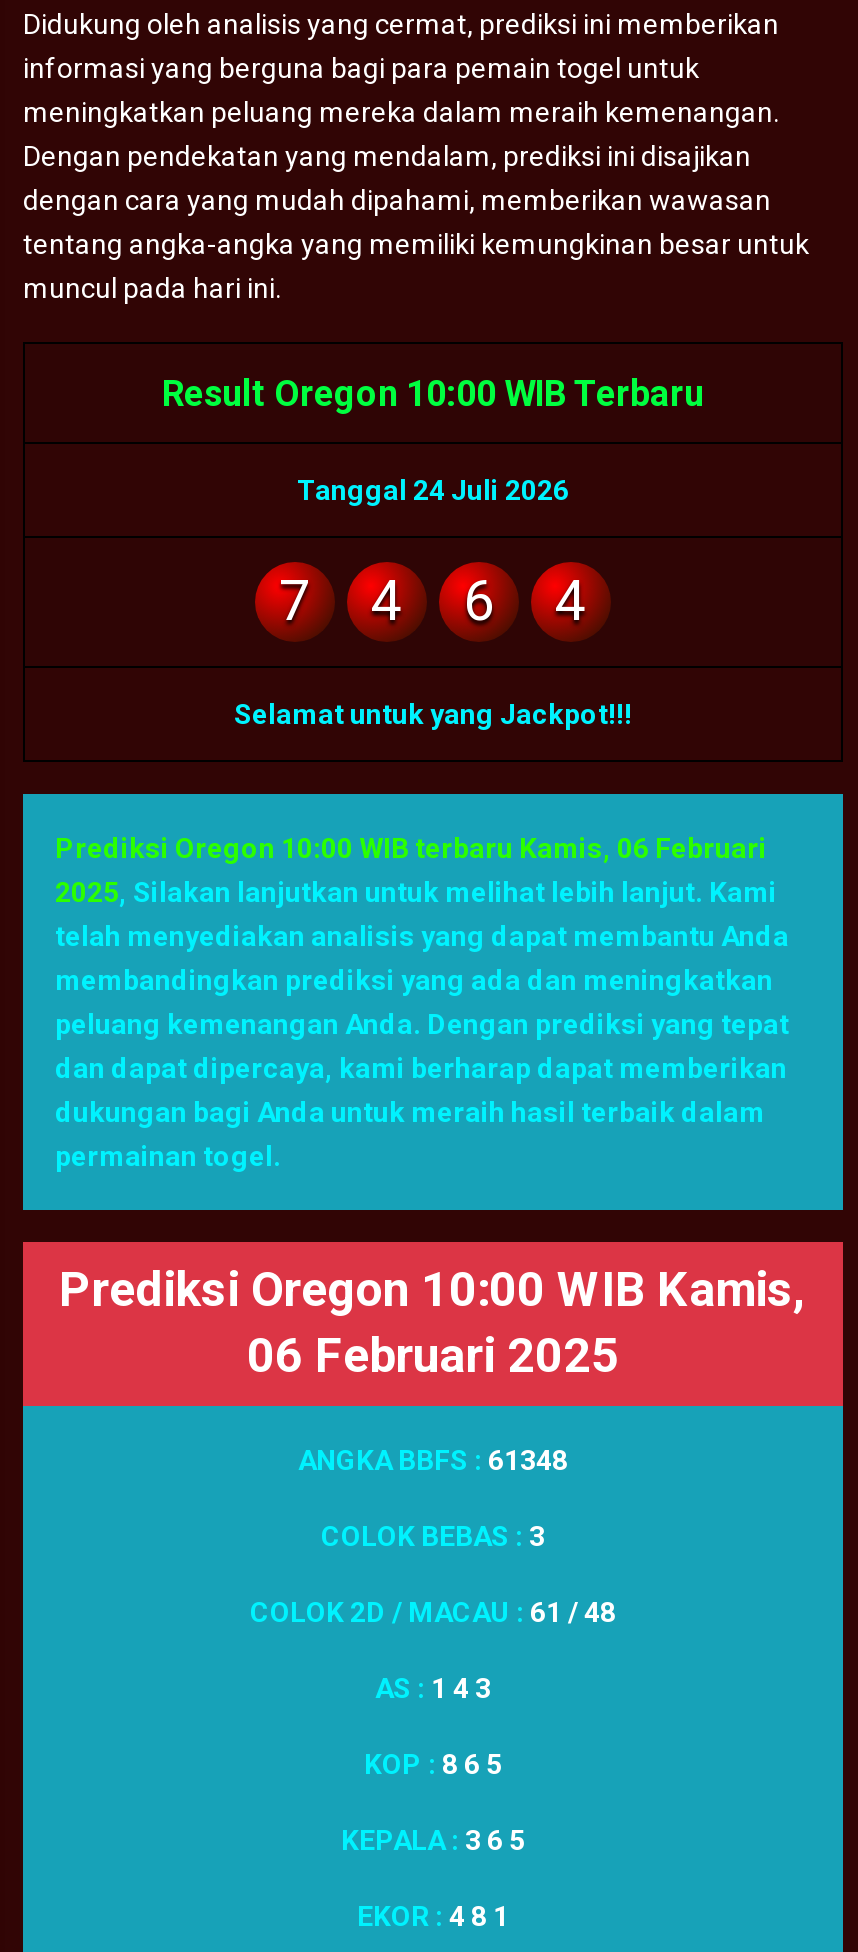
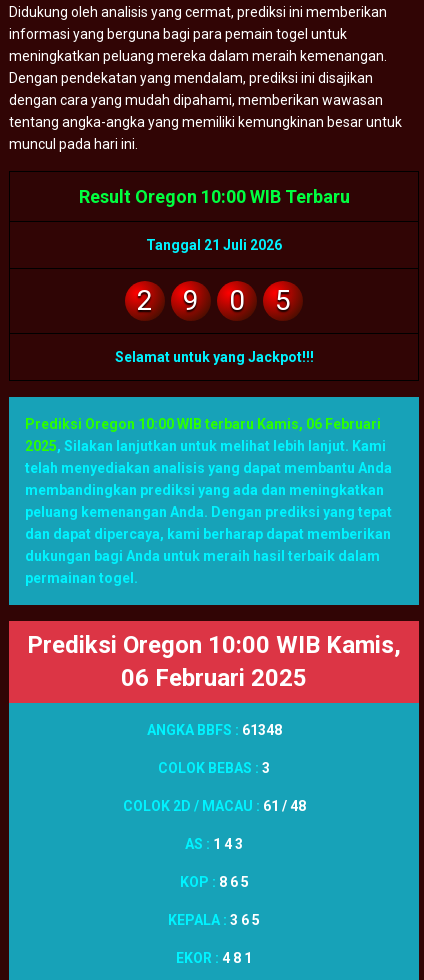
- Tanggal 24 Juli 2026
+ Tanggal 21 Juli 2026

- 7
+ 2

- 4
+ 9

- 6
+ 0

- 4
+ 5
